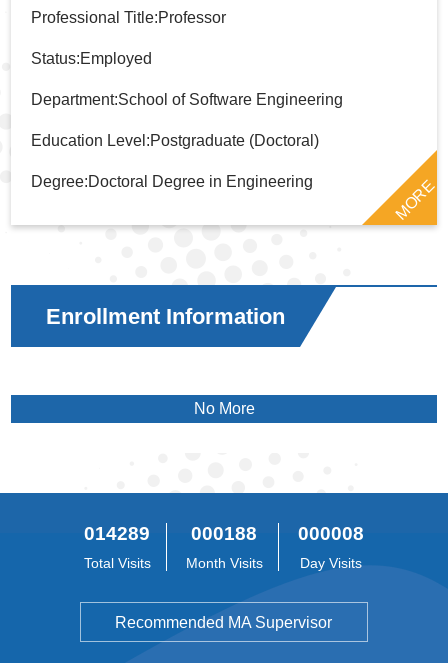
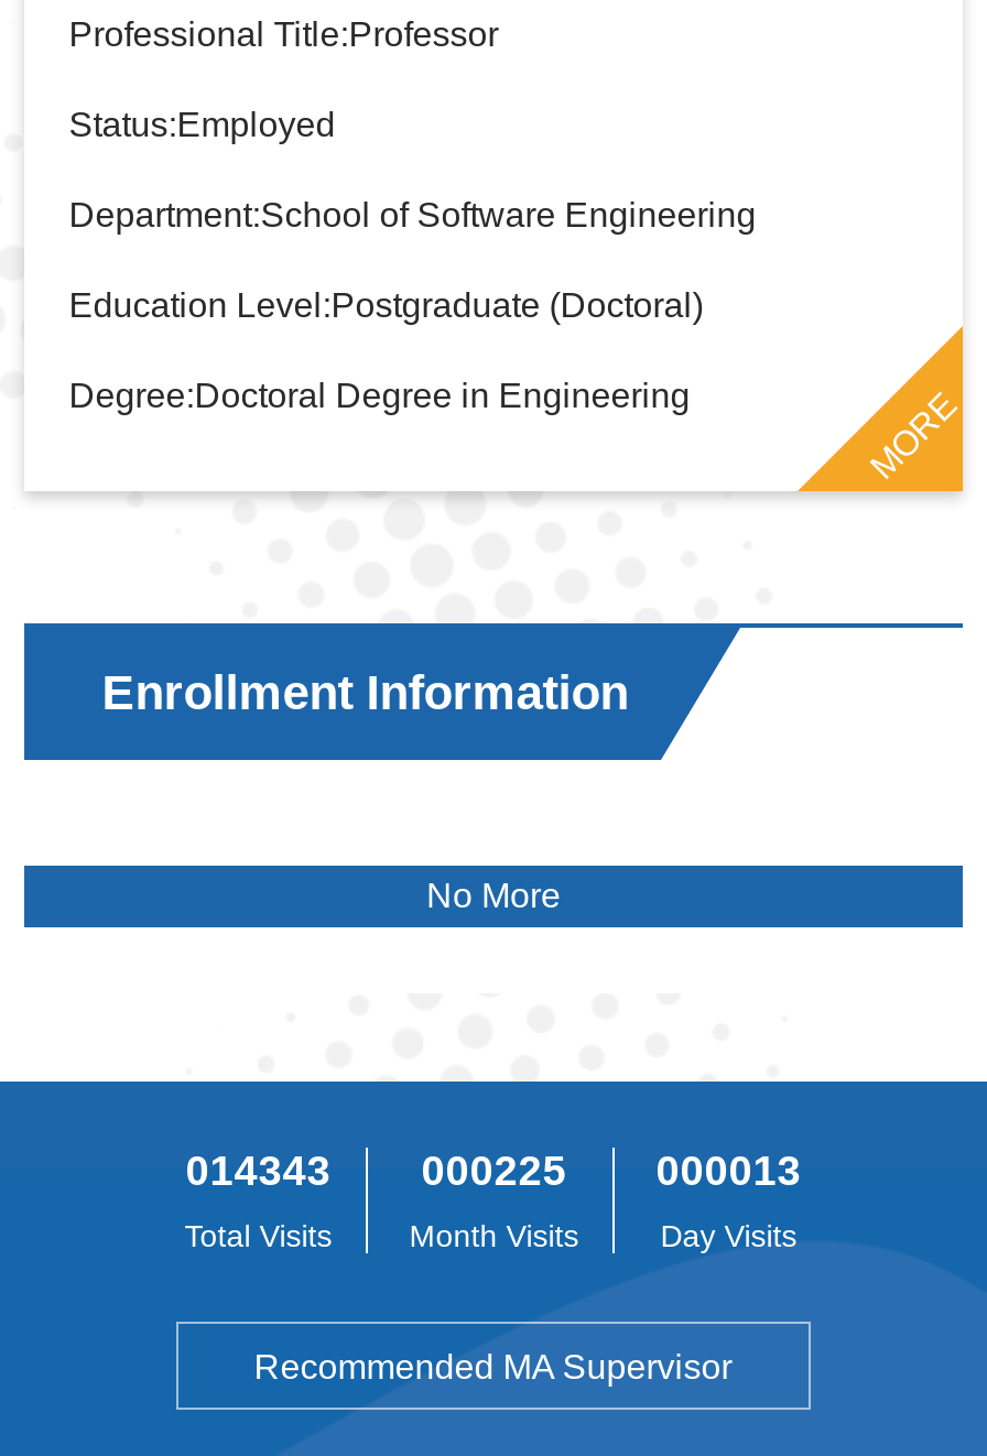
- 014289
+ 014343

- 000188
+ 000225

- 000008
+ 000013
